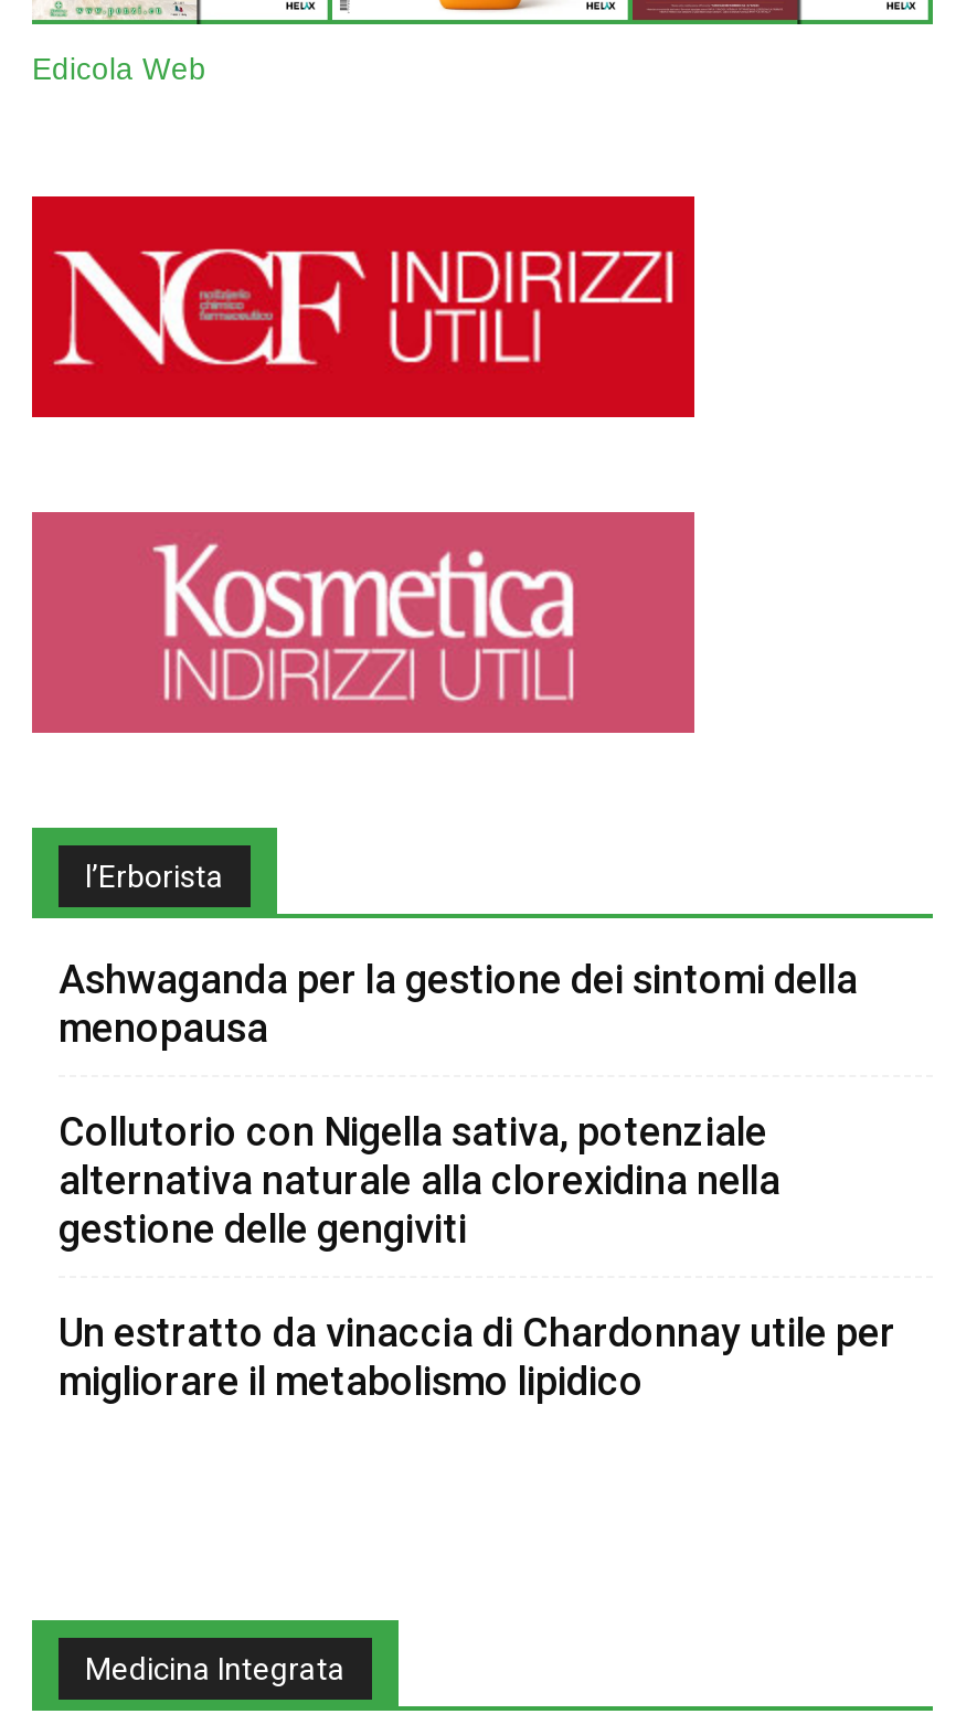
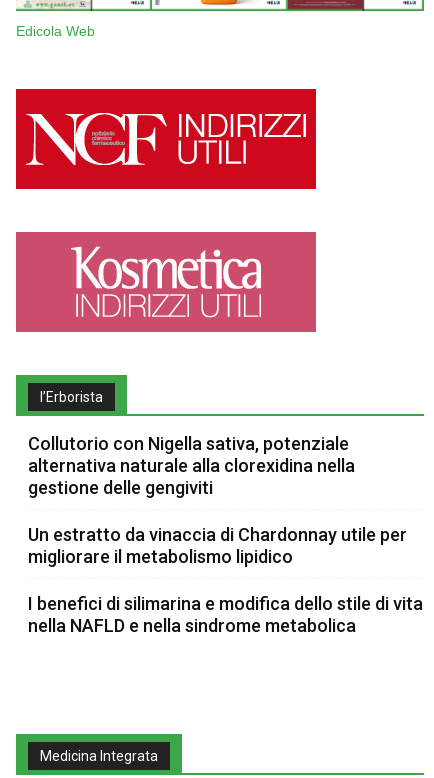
- Ashwaganda per la gestione dei sintomi della
- menopausa

moved up: Collutorio con Nigella sativa, potenziale | alternativa naturale alla clorexidina nella | gestione delle gengiviti | Un estratto da vinaccia di Chardonnay utile per | migliorare il metabolismo lipidico

+ I benefici di silimarina e modifica dello stile di vita
+ nella NAFLD e nella sindrome metabolica
